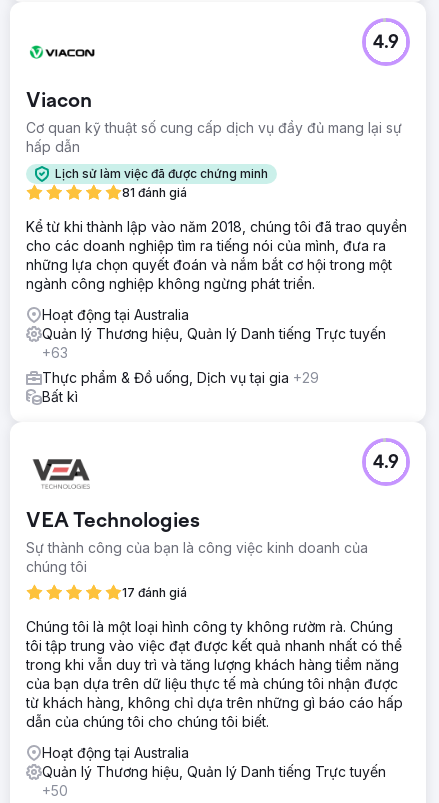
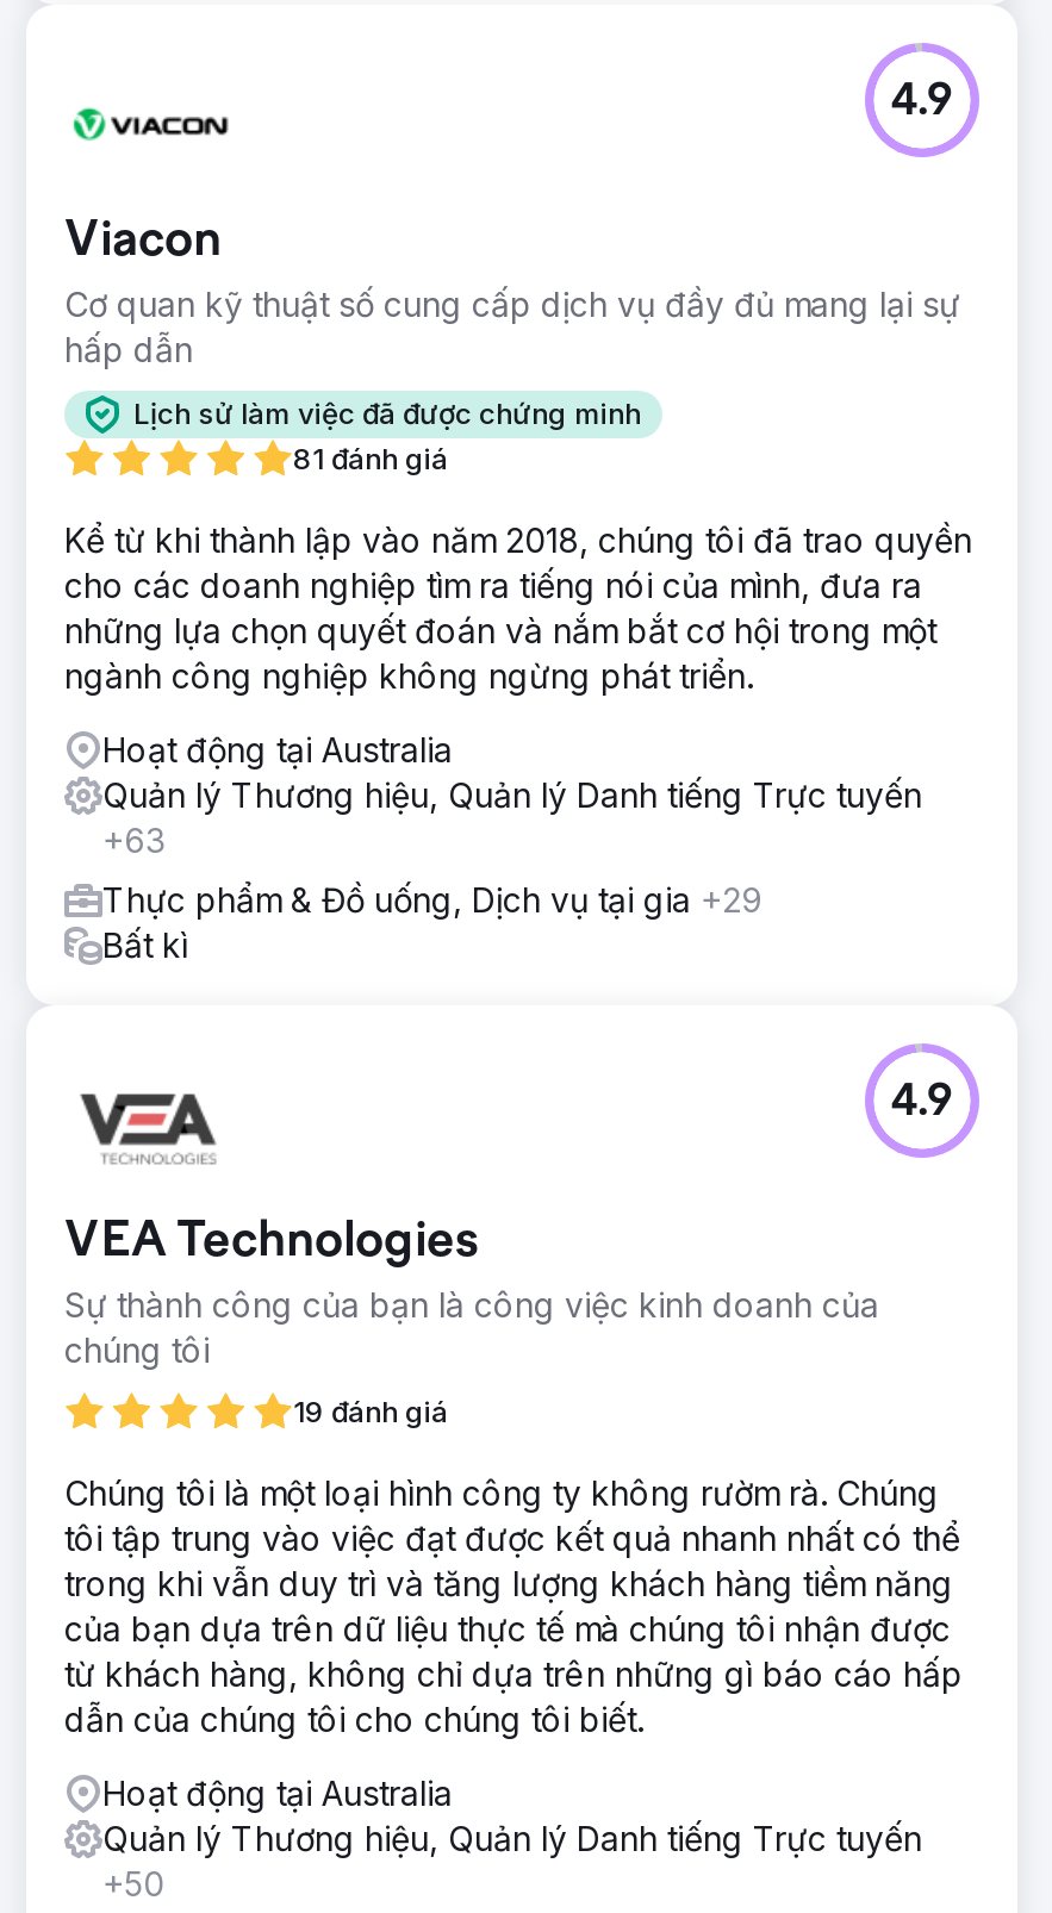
- 17 đánh giá
+ 19 đánh giá
